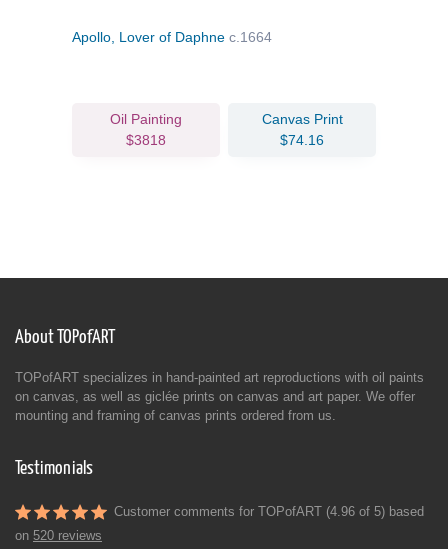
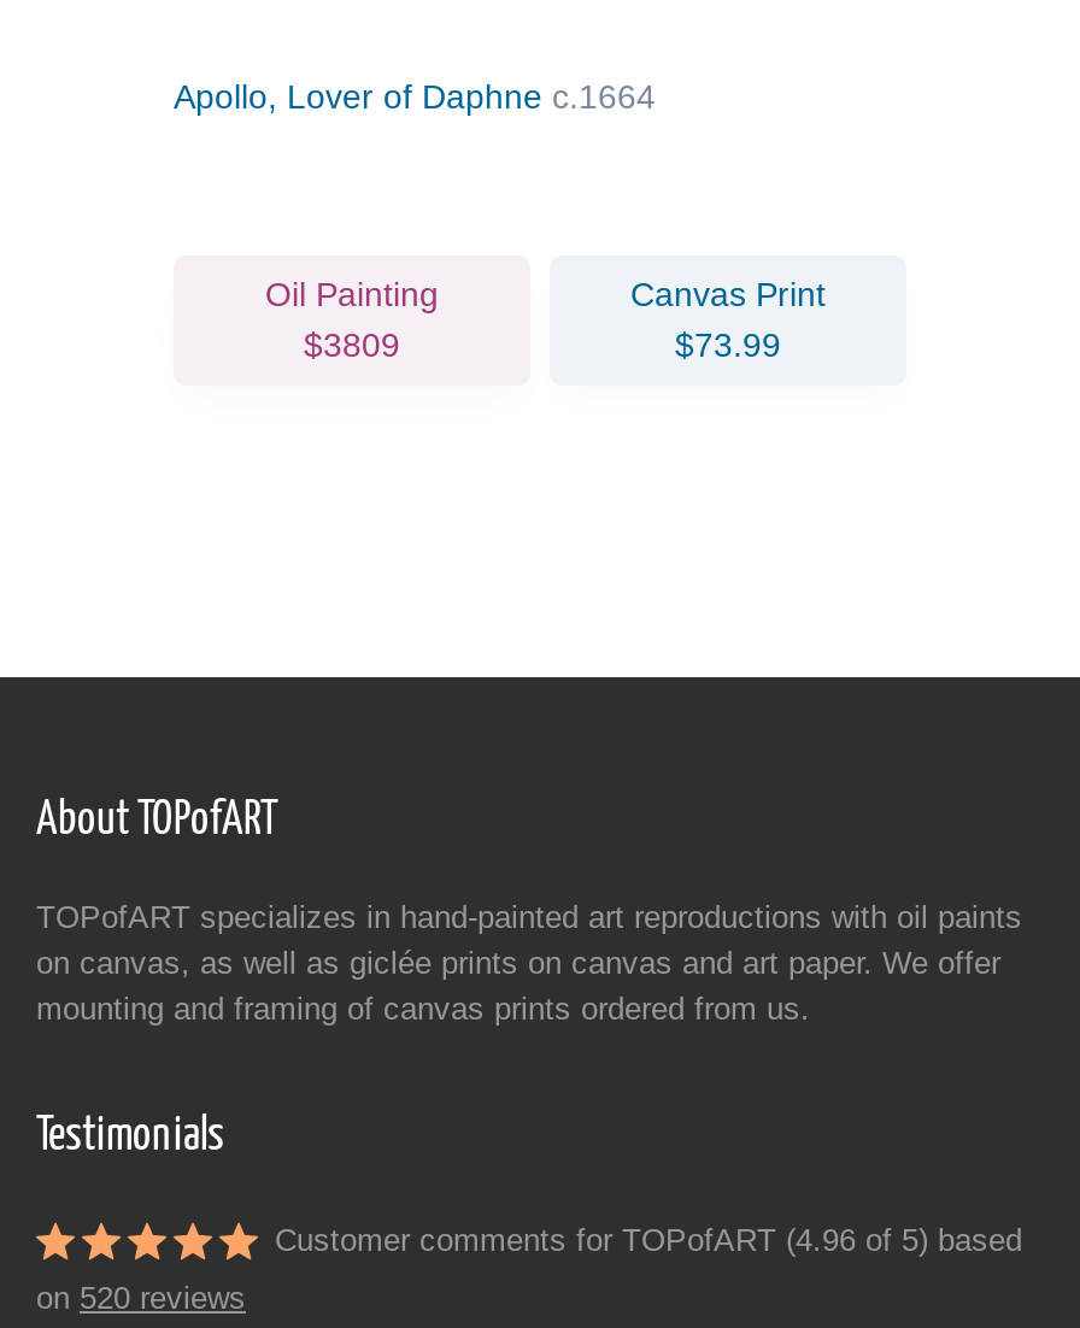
- $3818
+ $3809

- $74.16
+ $73.99
